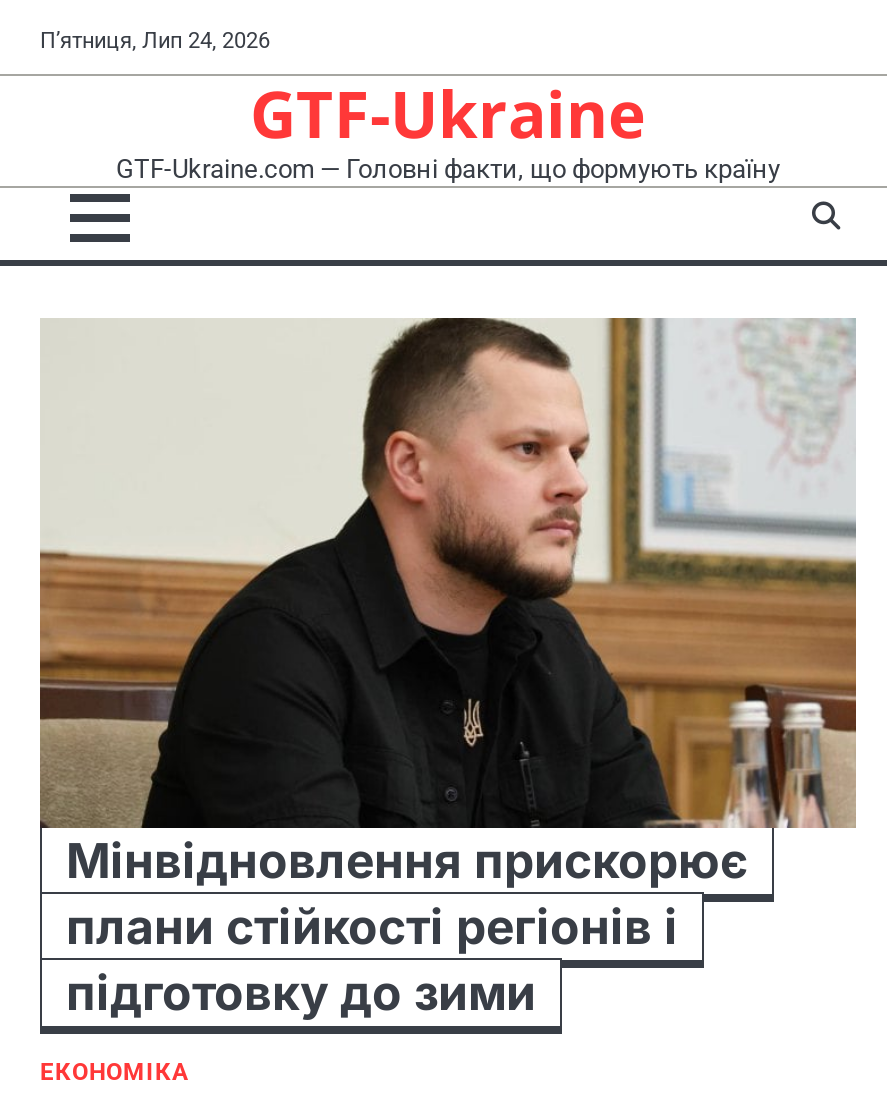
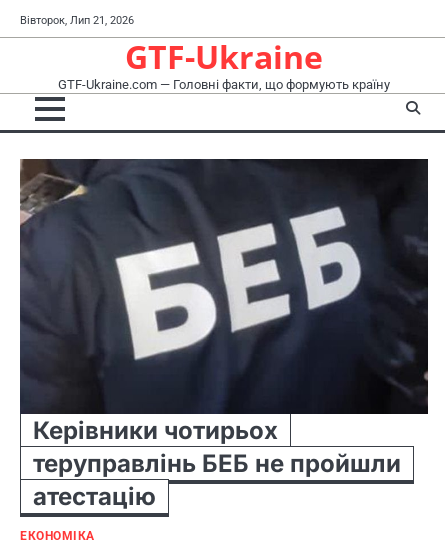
- П’ятниця, Лип 24, 2026
+ Вівторок, Лип 21, 2026

- [image]
- Мінвідновлення прискорює
- плани стійкості регіонів і
- підготовку до зими
+ [image]
+ Керівники чотирьох
+ теруправлінь БЕБ не пройшли
+ атестацію
